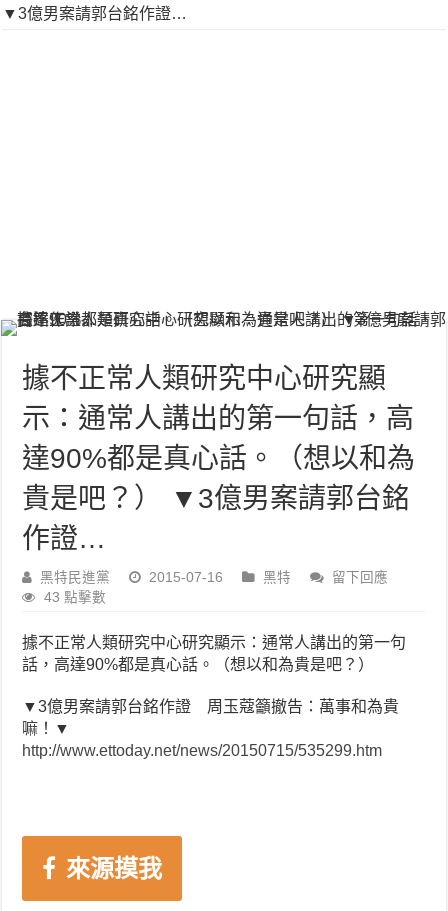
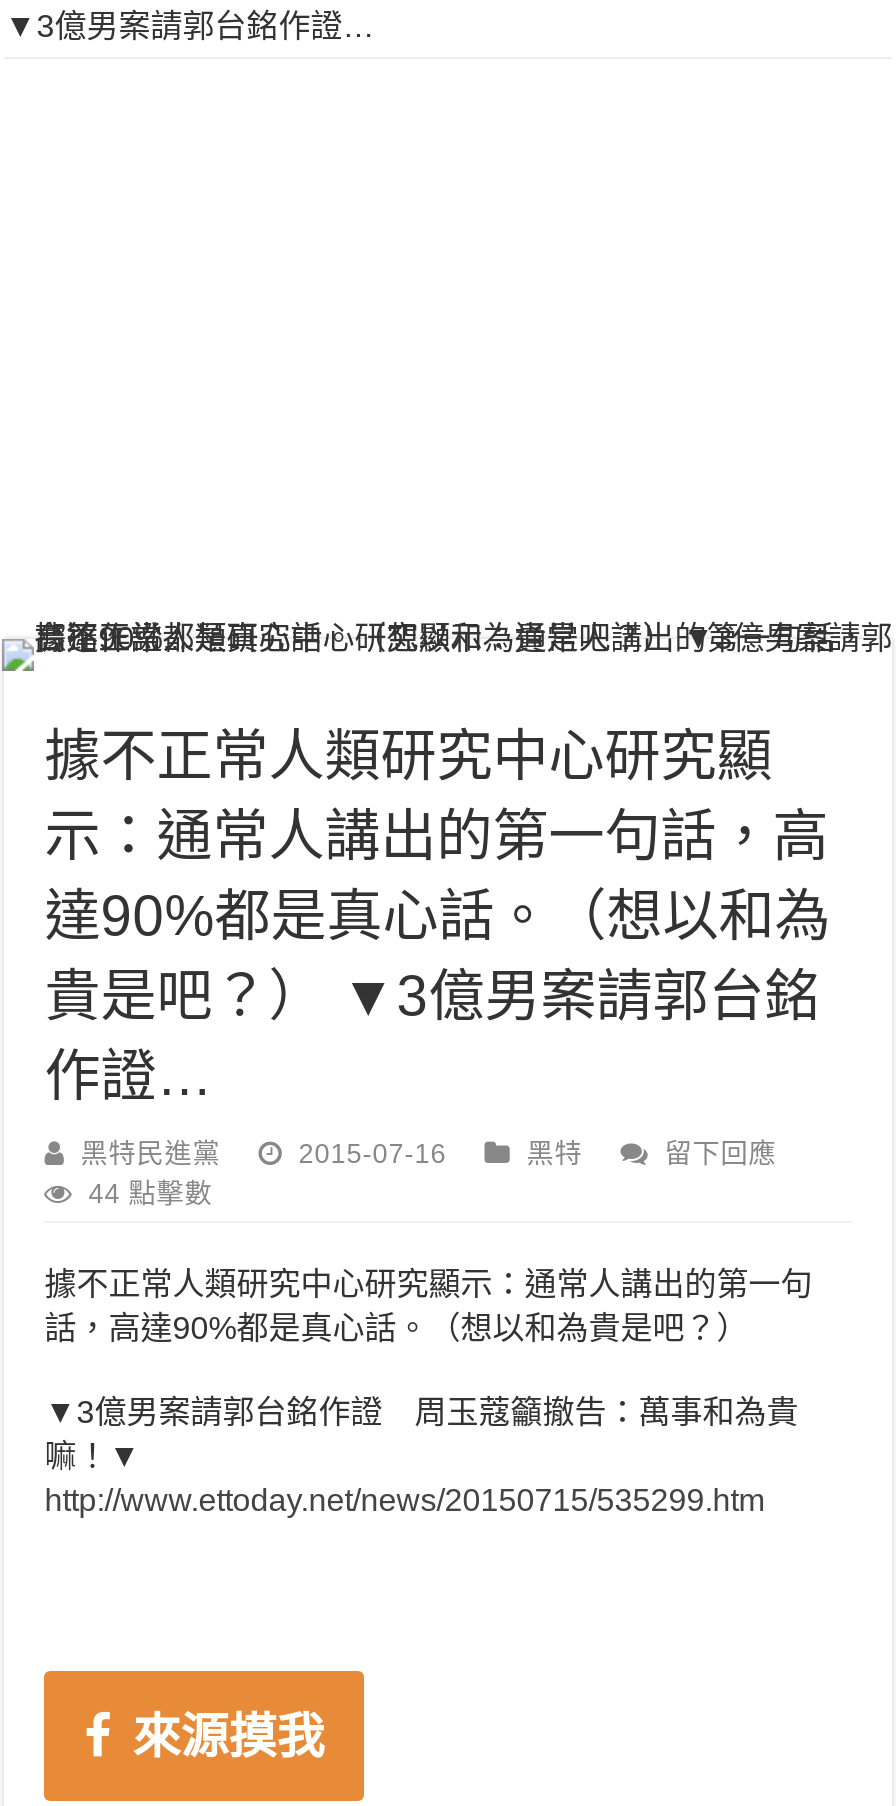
- 43 點擊數
+ 44 點擊數
